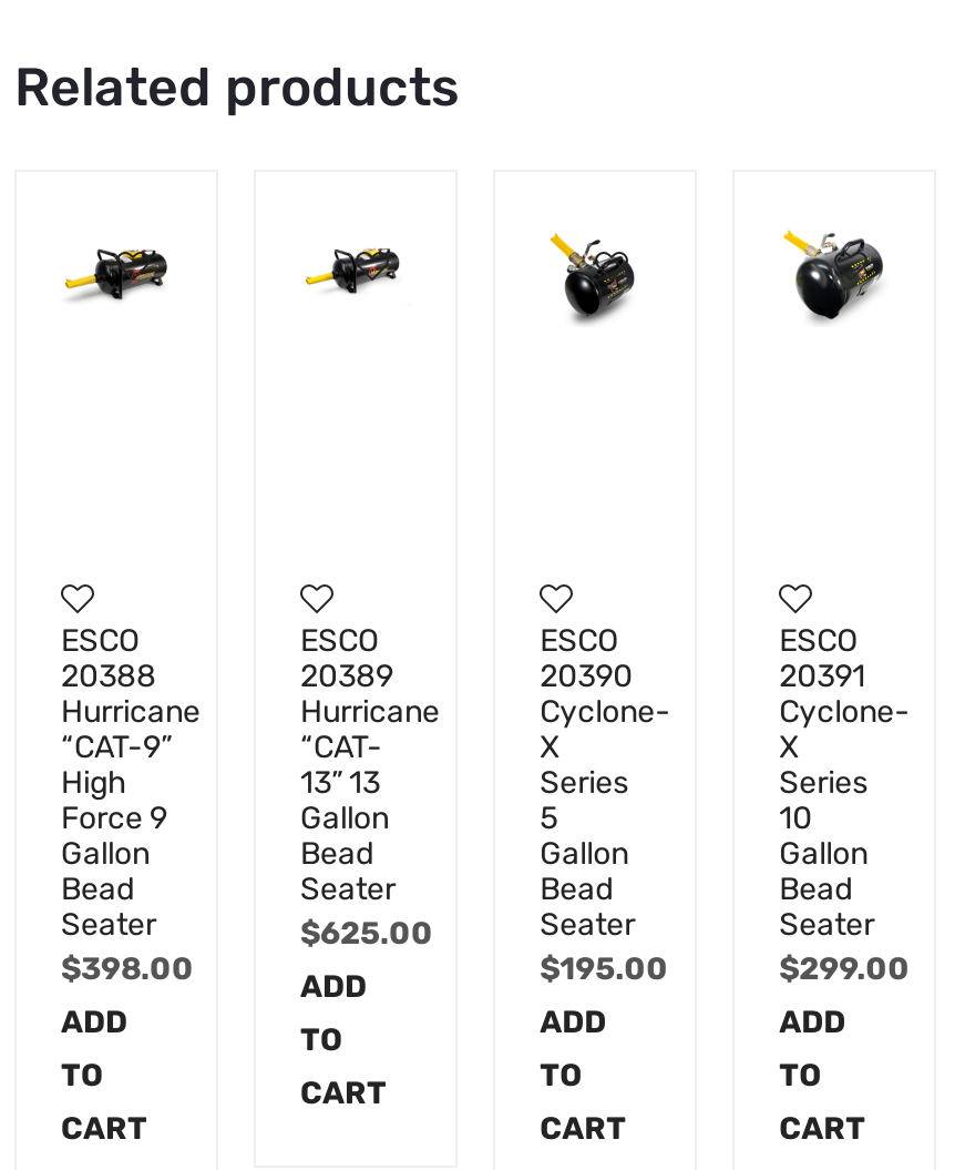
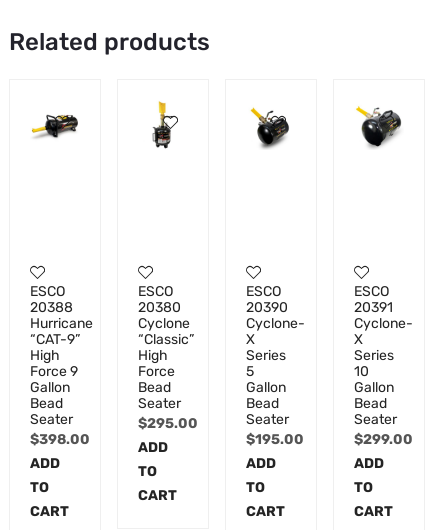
- [image]
+ [image]

- 20389
- Hurricane
- “CAT-
- 13” 13
- Gallon
+ 20380
+ Cyclone
+ “Classic”
+ High
+ Force

- $625.00
+ $295.00
